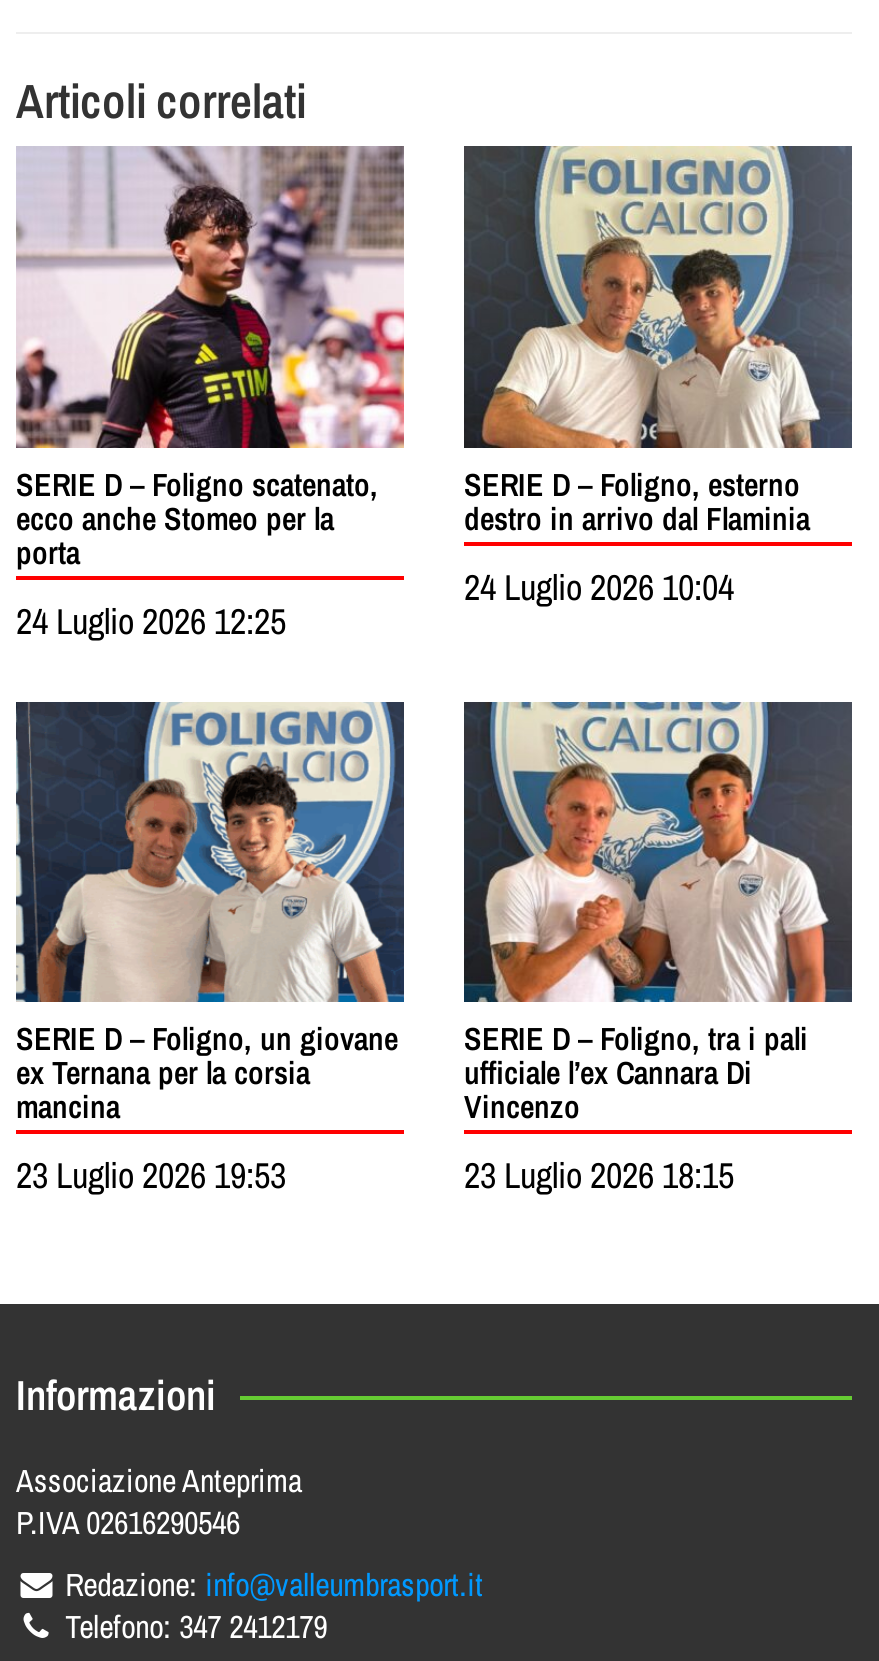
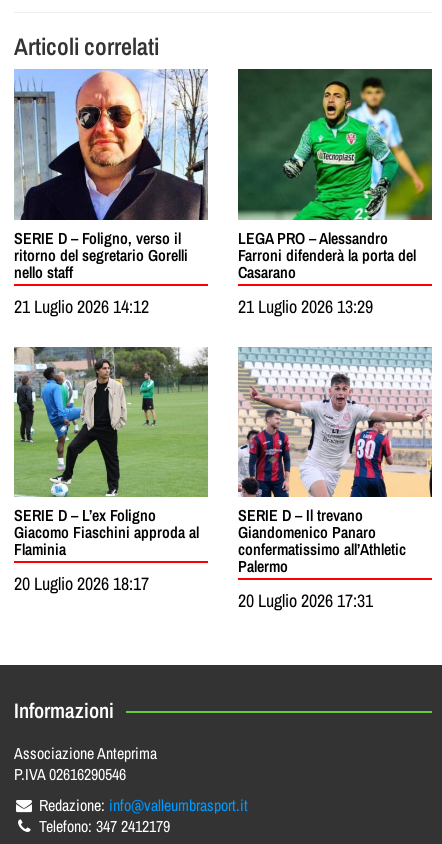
- [image]
- SERIE D – Foligno scatenato,
- ecco anche Stomeo per la
- porta
- 24 Luglio 2026 12:25
+ [image]
+ SERIE D – Foligno, verso il
+ ritorno del segretario Gorelli
+ nello staff
+ 21 Luglio 2026 14:12

- [image]
- SERIE D – Foligno, esterno
- destro in arrivo dal Flaminia
- 24 Luglio 2026 10:04
+ [image]
+ LEGA PRO – Alessandro
+ Farroni difenderà la porta del
+ Casarano
+ 21 Luglio 2026 13:29

- [image]
- SERIE D – Foligno, un giovane
- ex Ternana per la corsia
- mancina
- 23 Luglio 2026 19:53
+ [image]
+ SERIE D – L’ex Foligno
+ Giacomo Fiaschini approda al
+ Flaminia
+ 20 Luglio 2026 18:17

- [image]
- SERIE D – Foligno, tra i pali
- ufficiale l’ex Cannara Di
- Vincenzo
- 23 Luglio 2026 18:15
+ [image]
+ SERIE D – Il trevano
+ Giandomenico Panaro
+ confermatissimo all’Athletic
+ Palermo
+ 20 Luglio 2026 17:31
